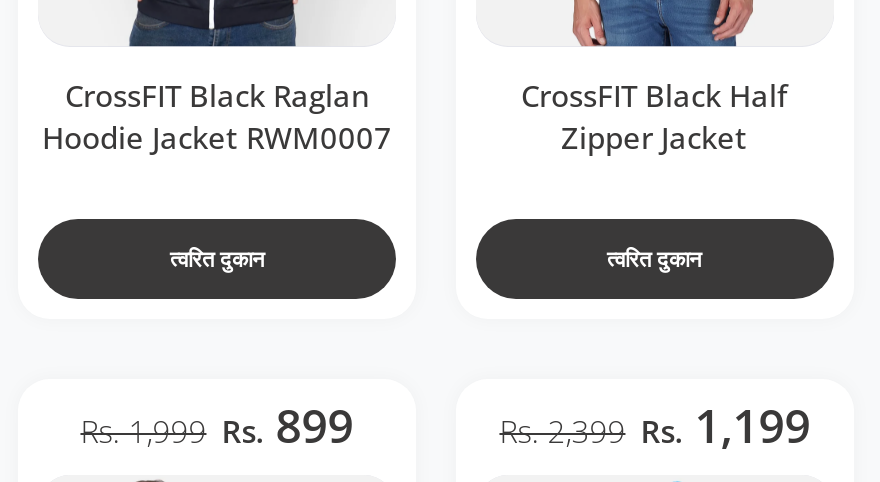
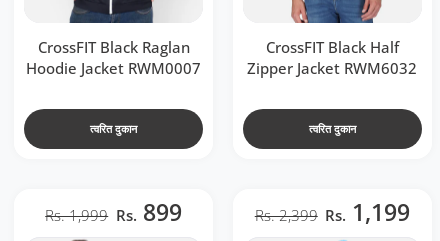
- Zipper Jacket
+ Zipper Jacket RWM6032
